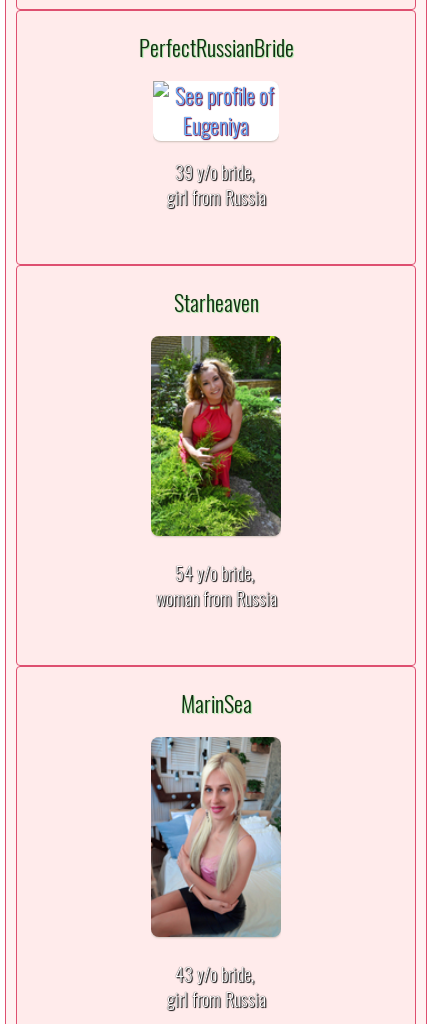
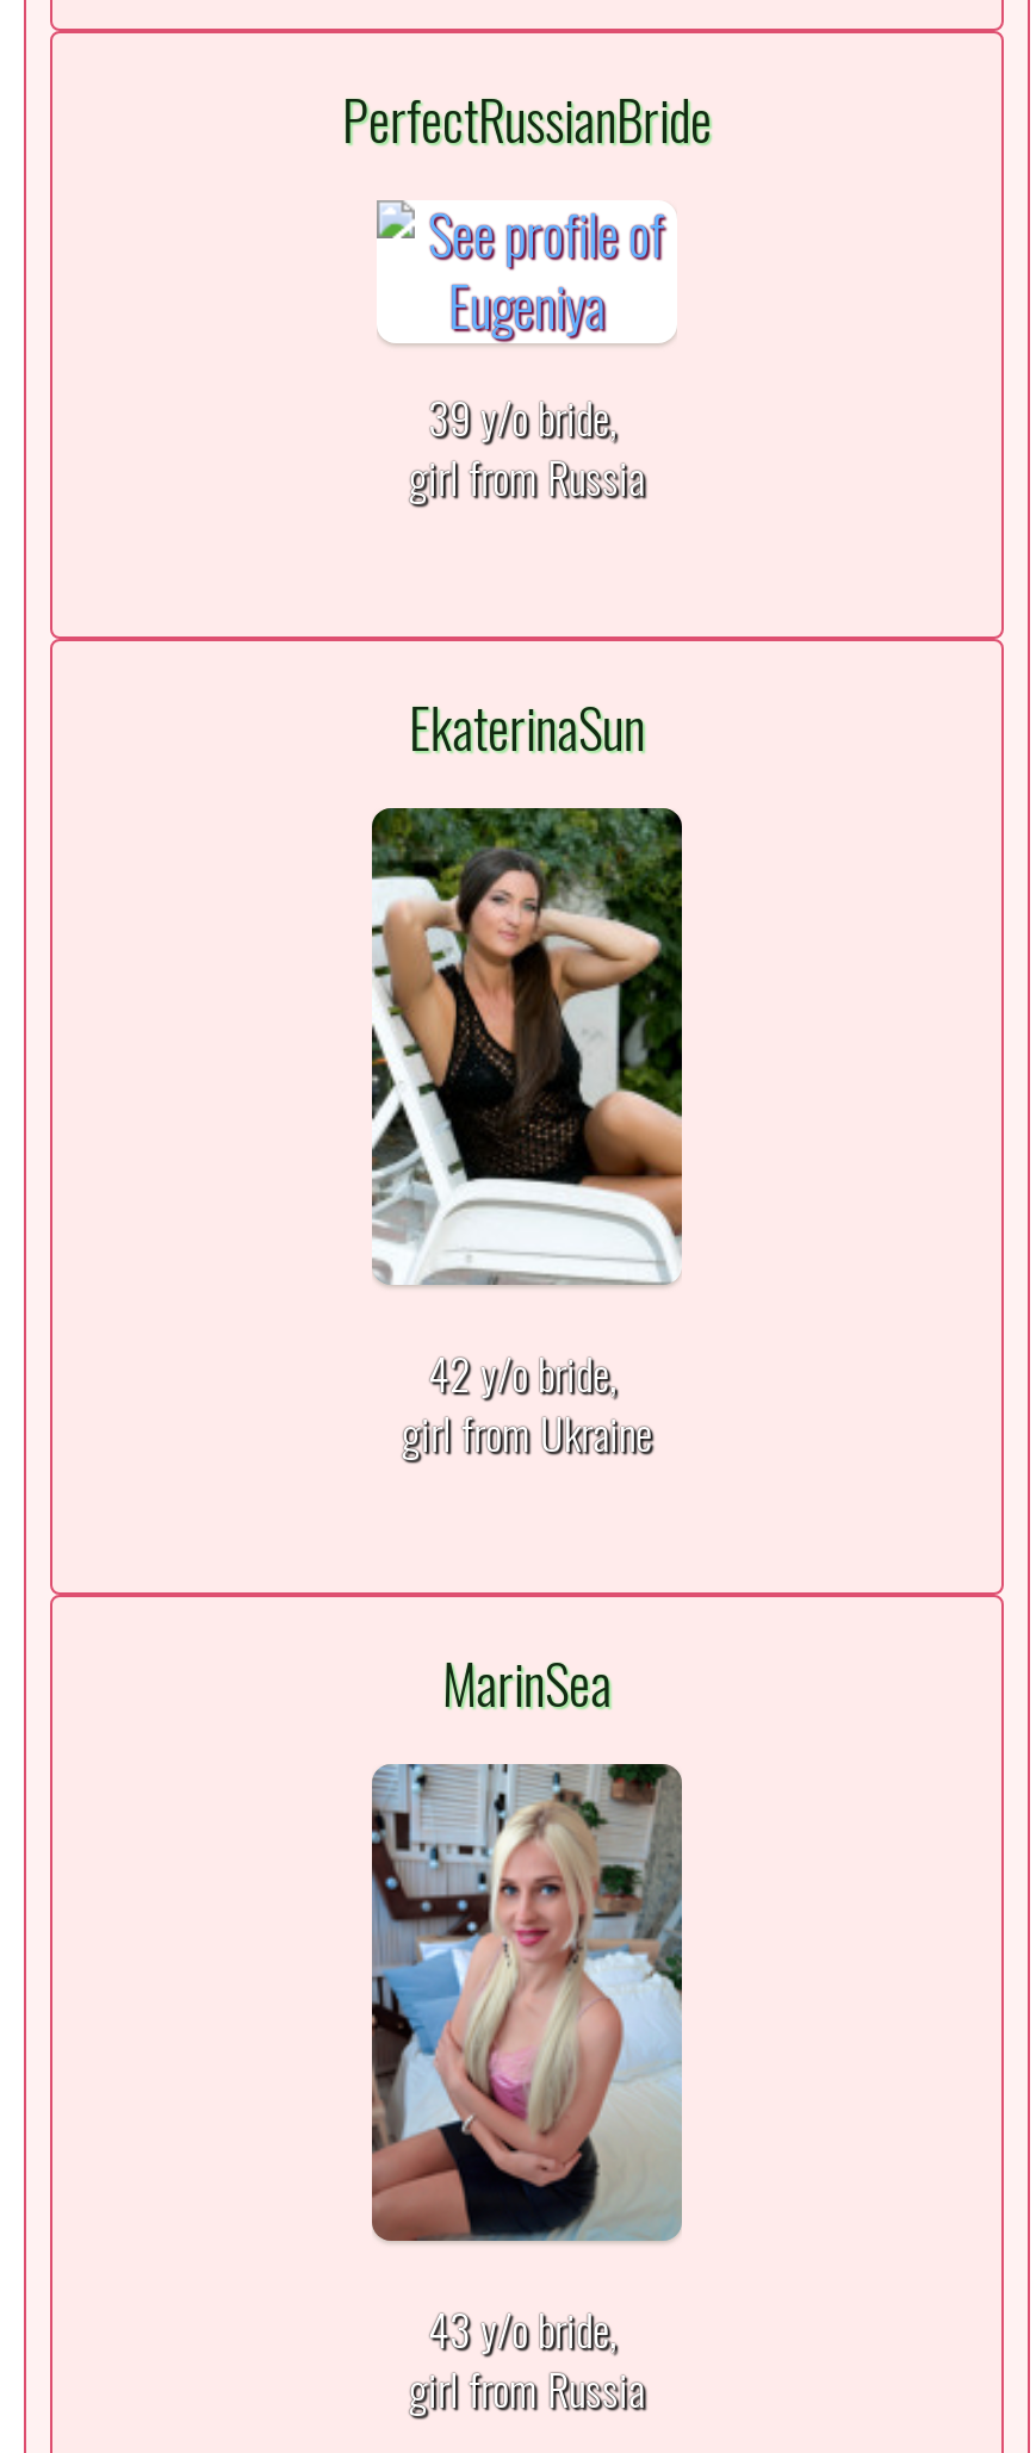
- Starheaven
+ EkaterinaSun

- [image]
- 54 y/o bride,
- woman from Russia
+ [image]
+ 42 y/o bride,
+ girl from Ukraine
